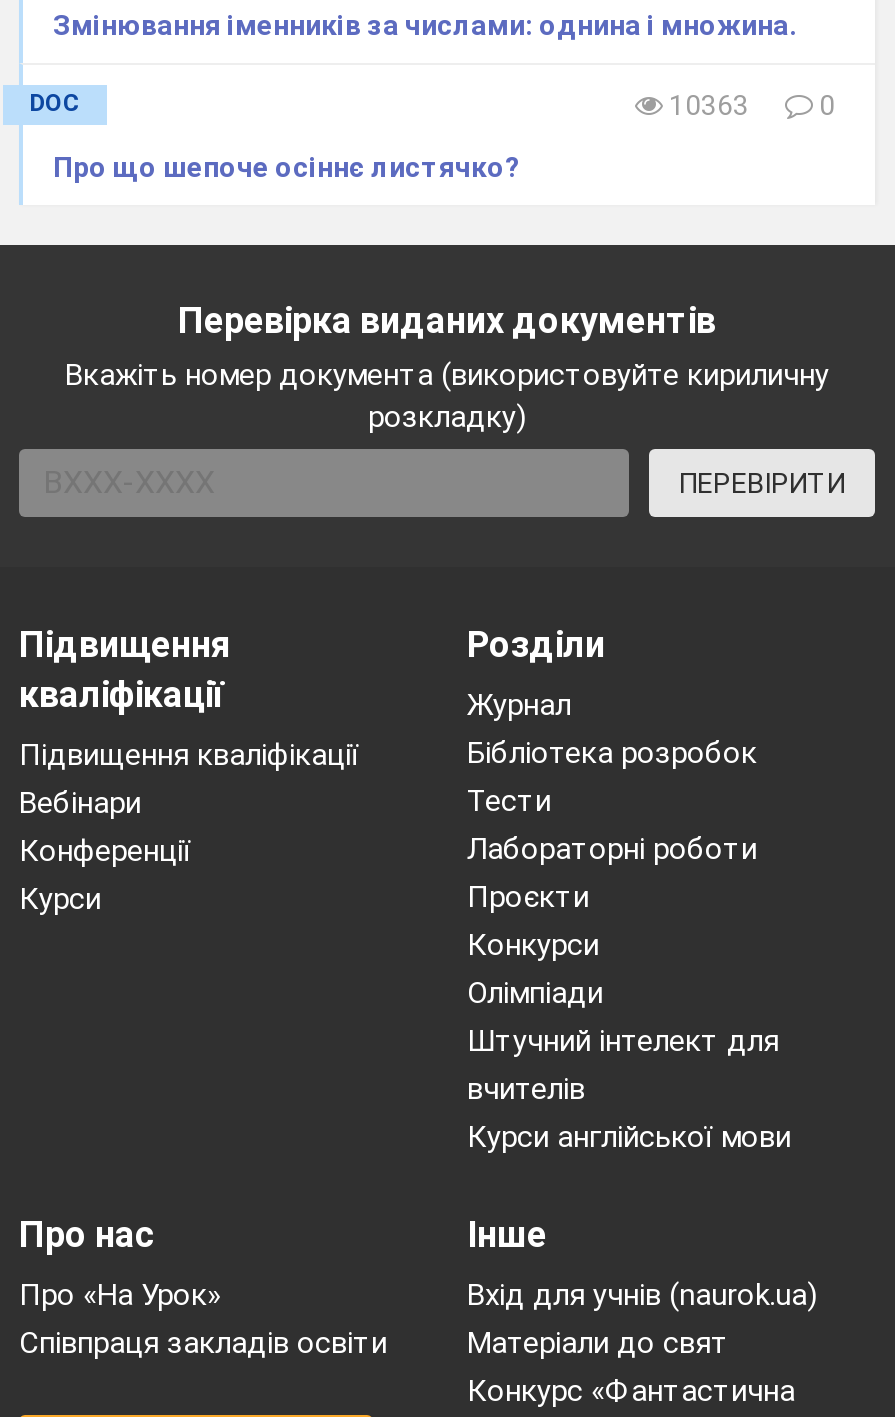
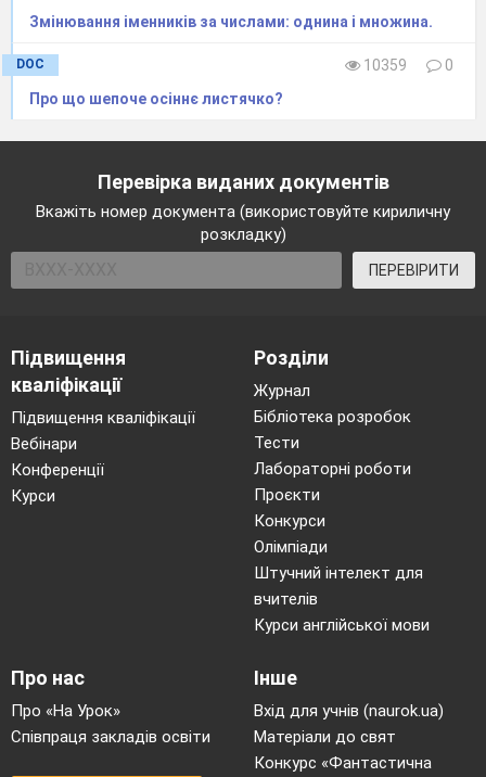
- 10363 0
+ 10359 0
